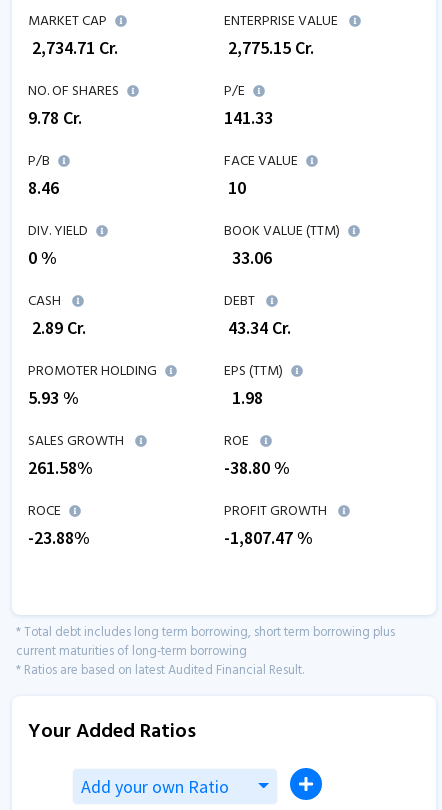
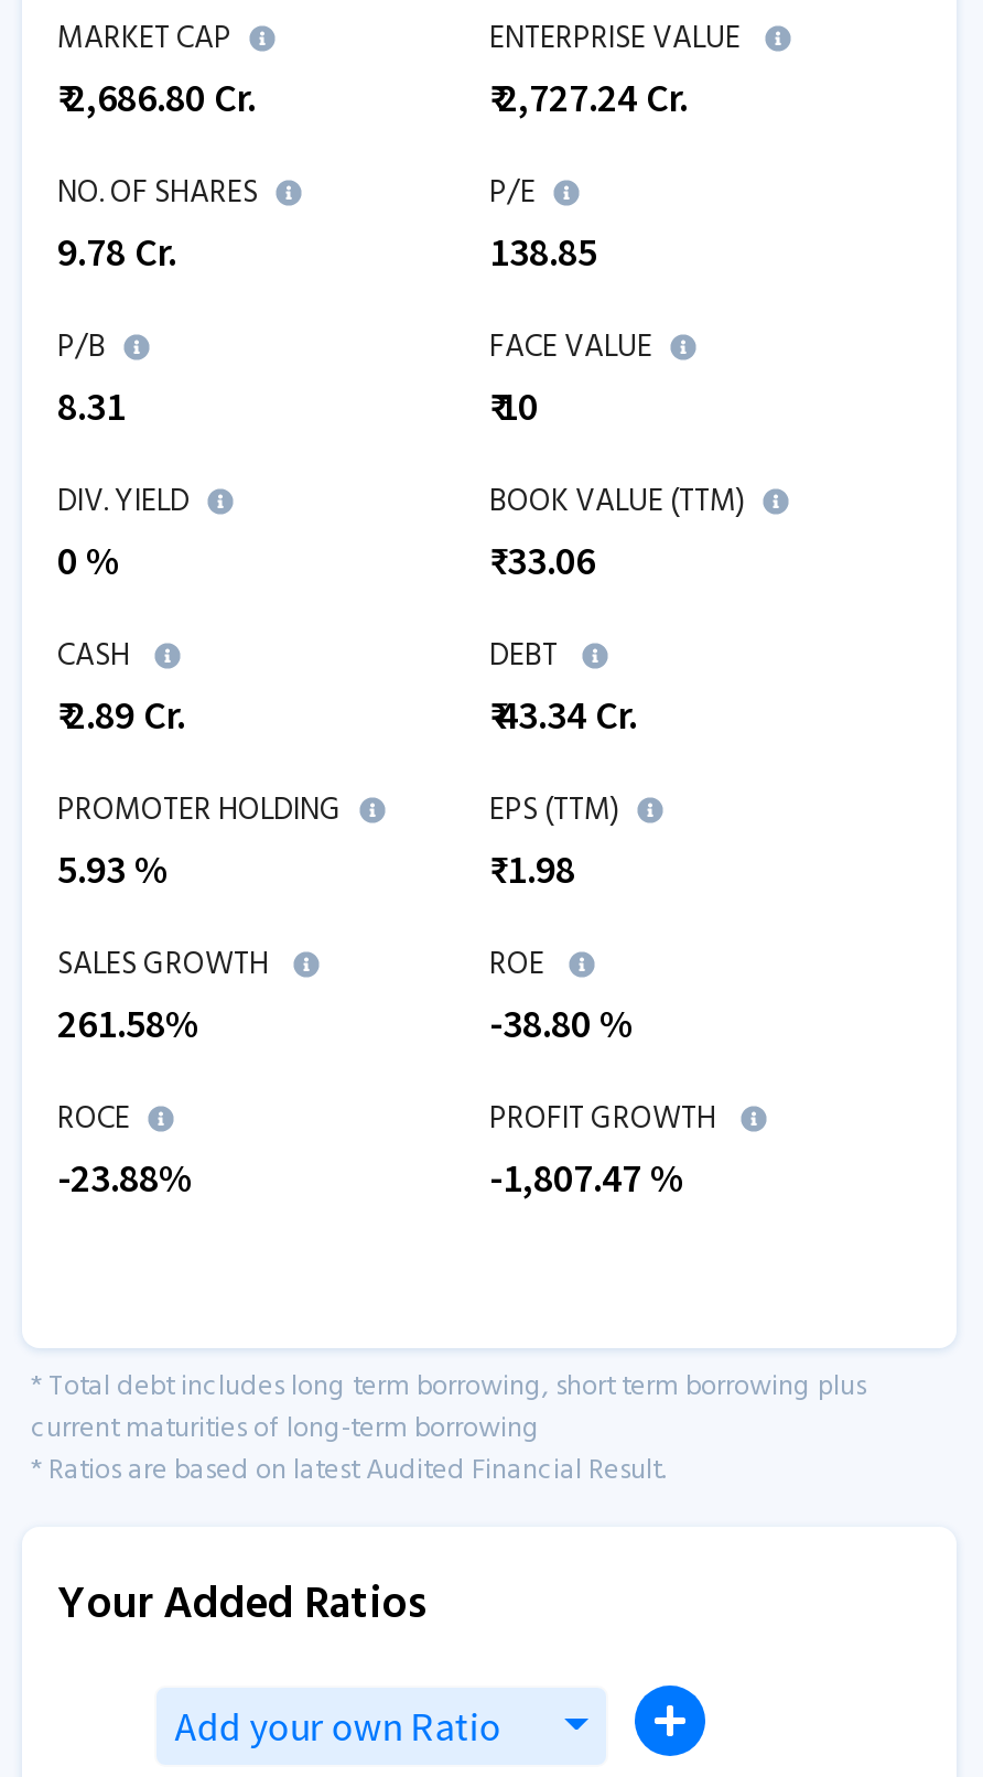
- ₹2,734.71 Cr.
+ ₹2,686.80 Cr.

- ₹2,775.15 Cr.
+ ₹2,727.24 Cr.

- 141.33
+ 138.85

- 8.46
+ 8.31
